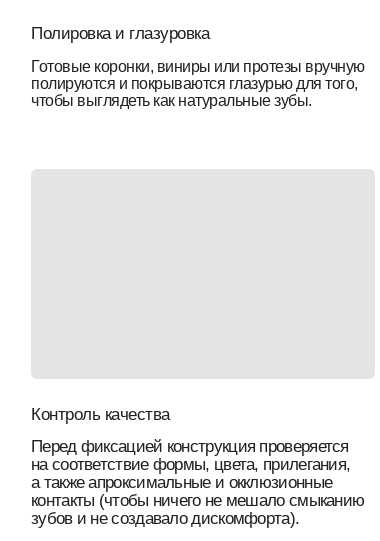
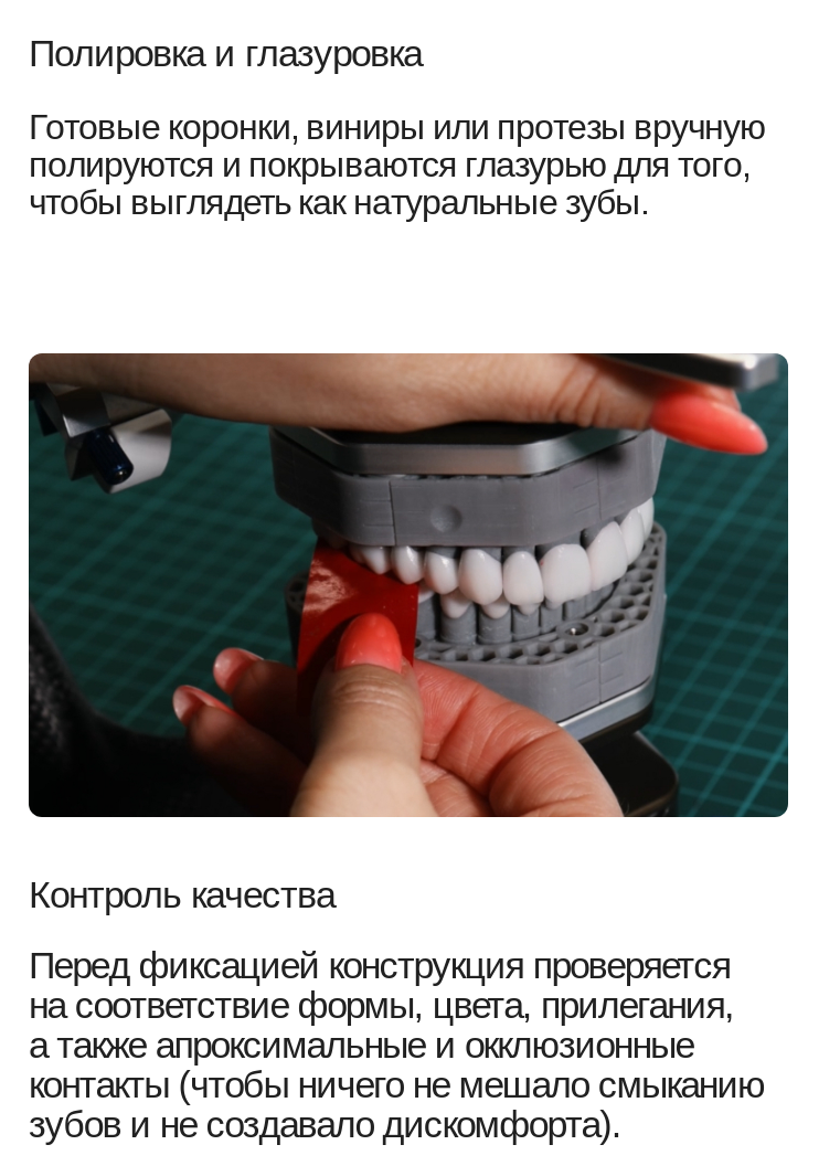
+ [image]
